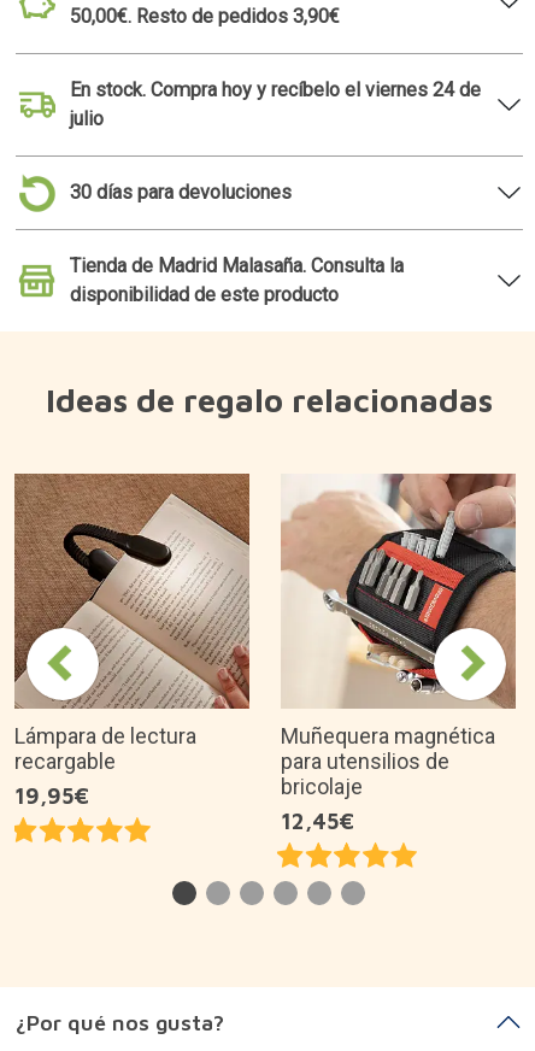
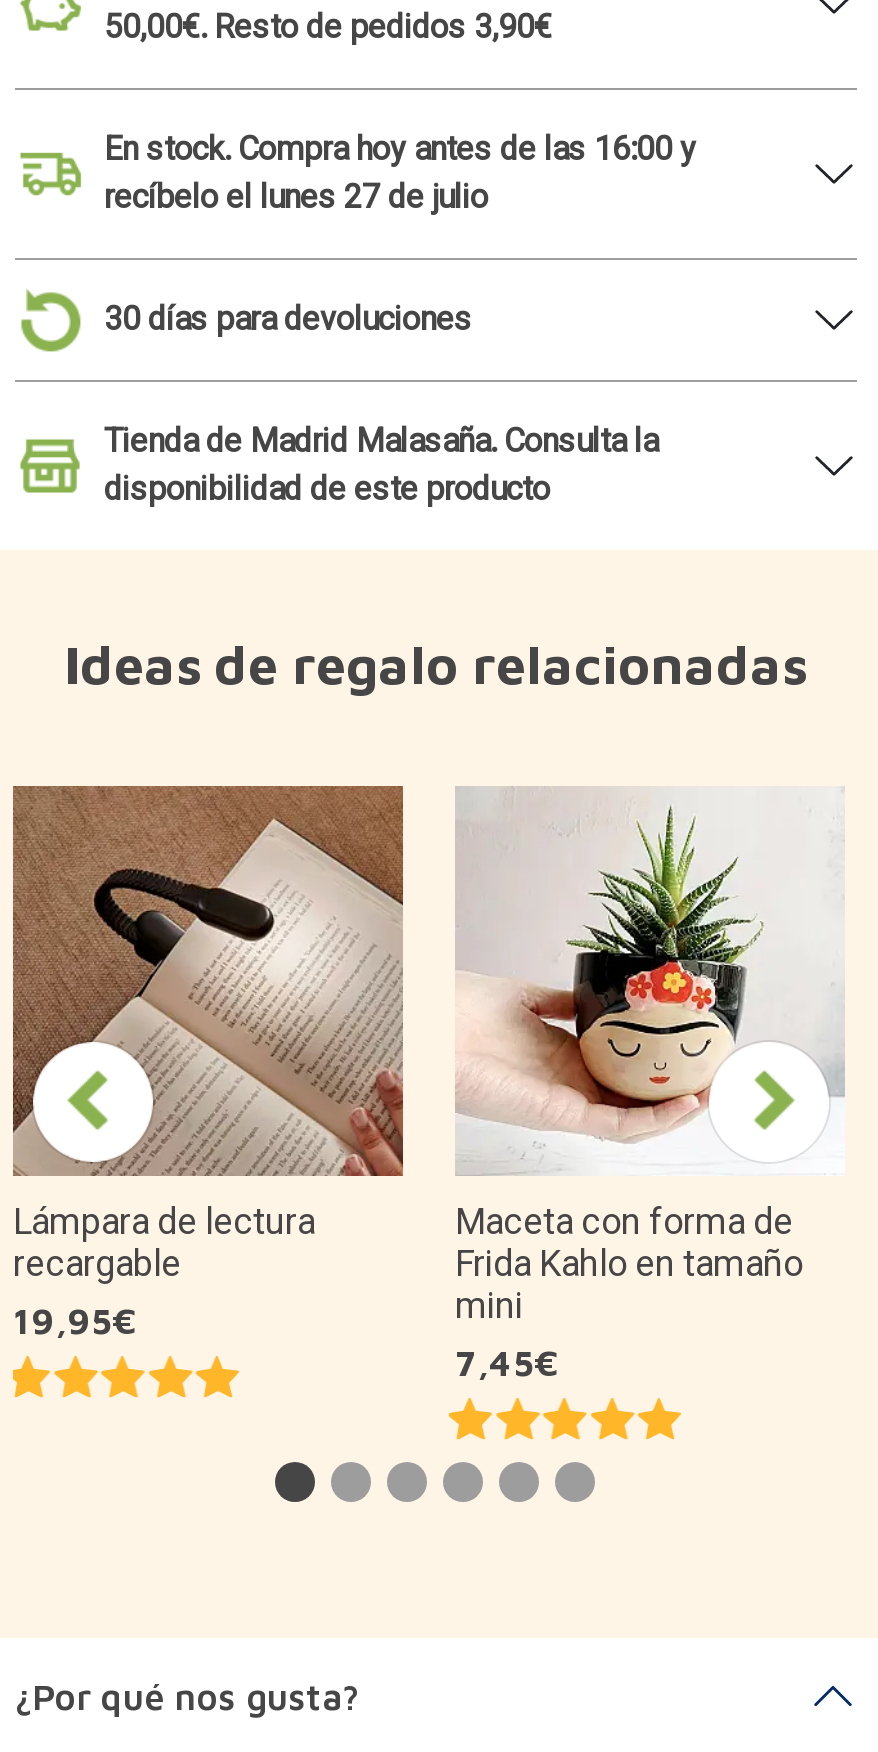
- En stock. Compra hoy y recíbelo el viernes 24 de
- julio
+ En stock. Compra hoy antes de las 16:00 y
+ recíbelo el lunes 27 de julio

- [image]
- Muñequera magnética
- para utensilios de
- bricolaje
- 12,45€
+ [image]
+ Maceta con forma de
+ Frida Kahlo en tamaño
+ mini
+ 7,45€
